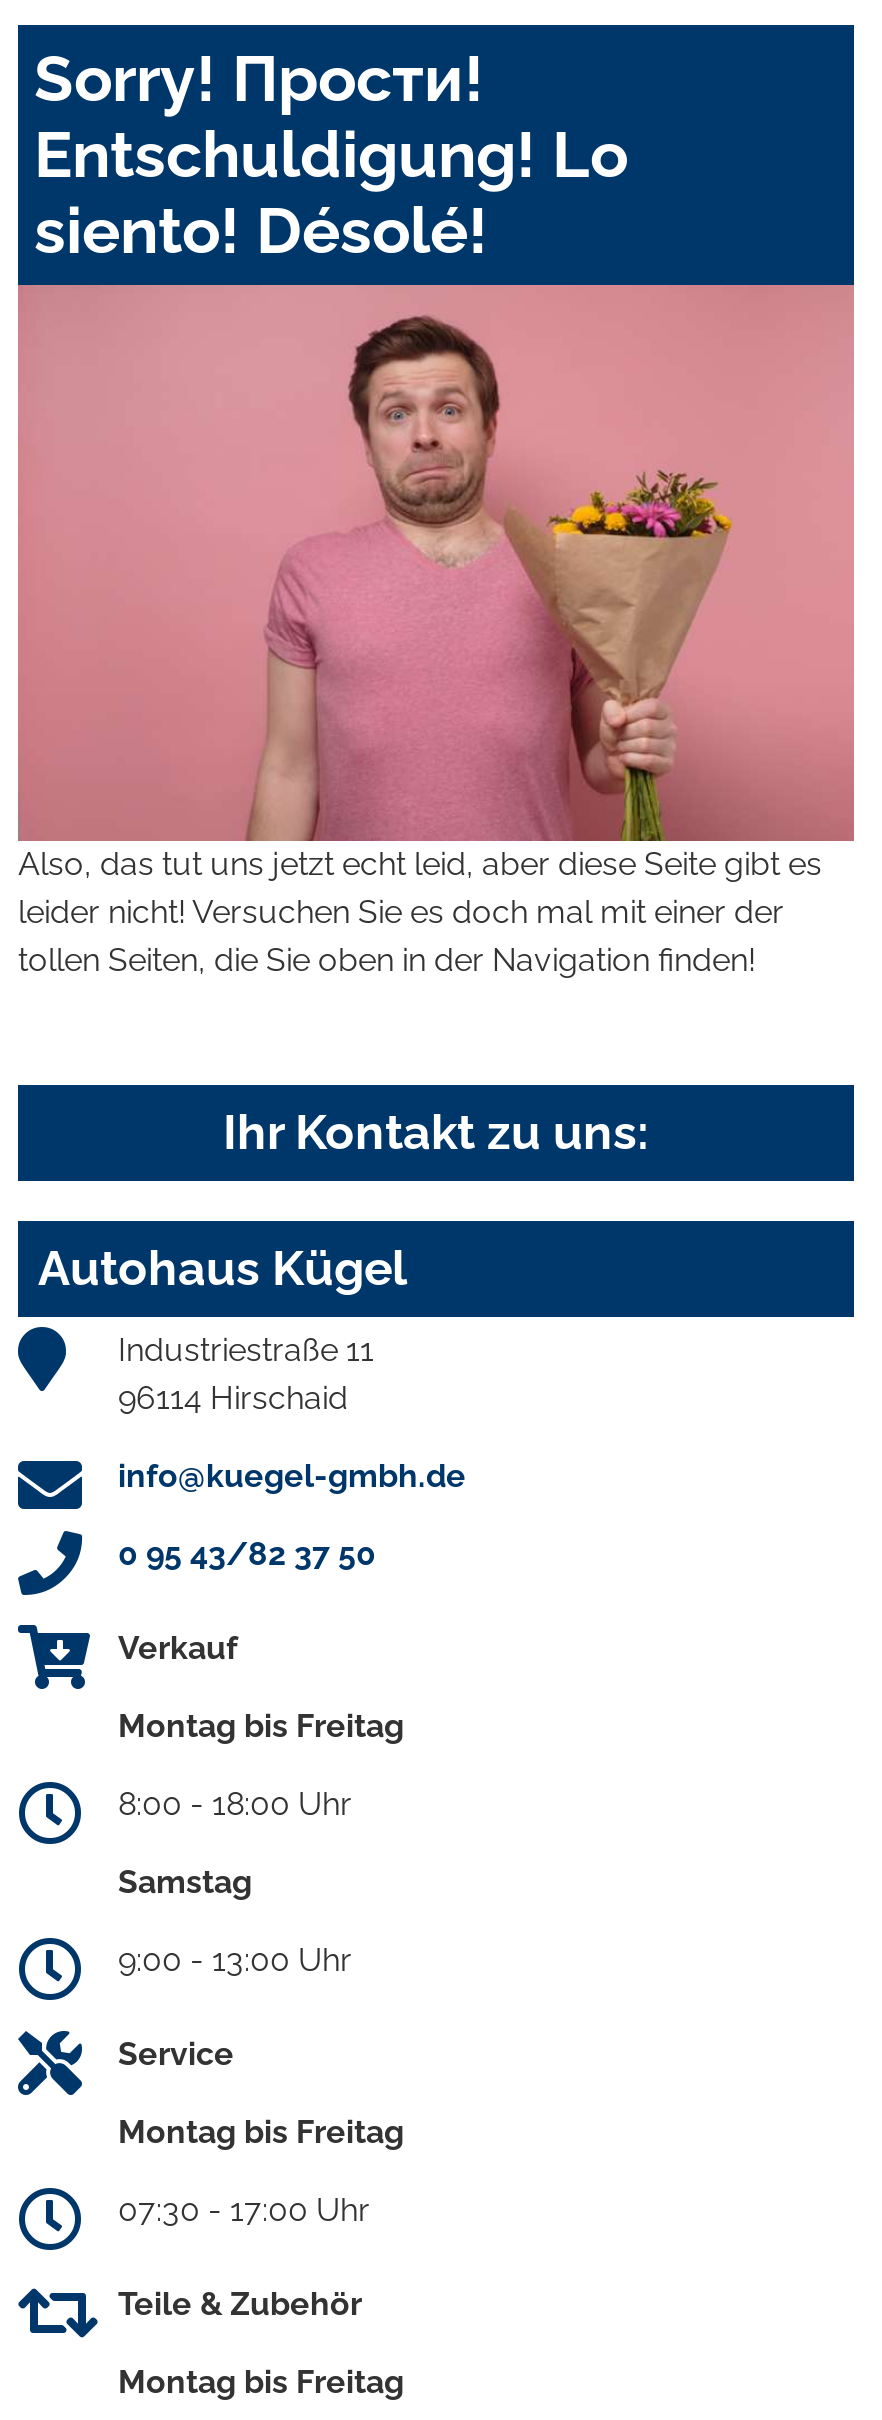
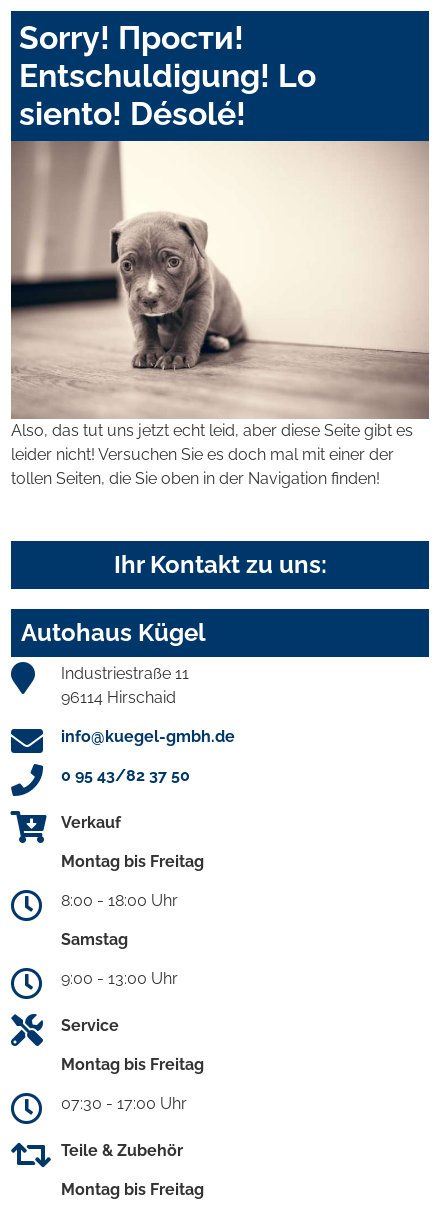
- [image]
+ [image]
